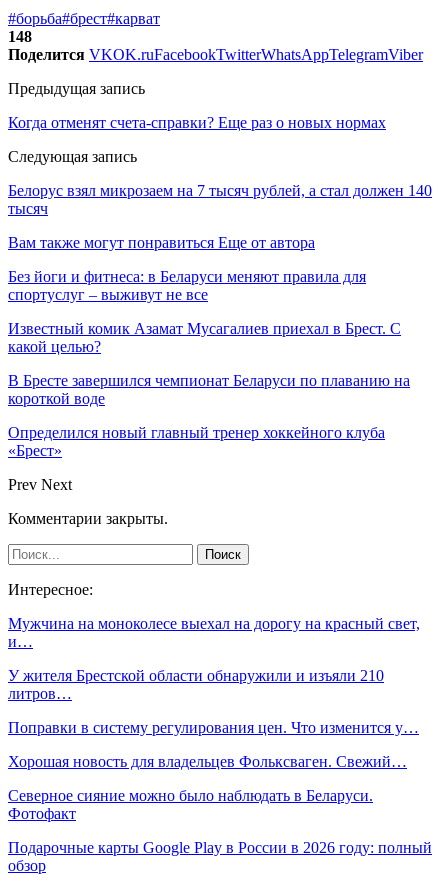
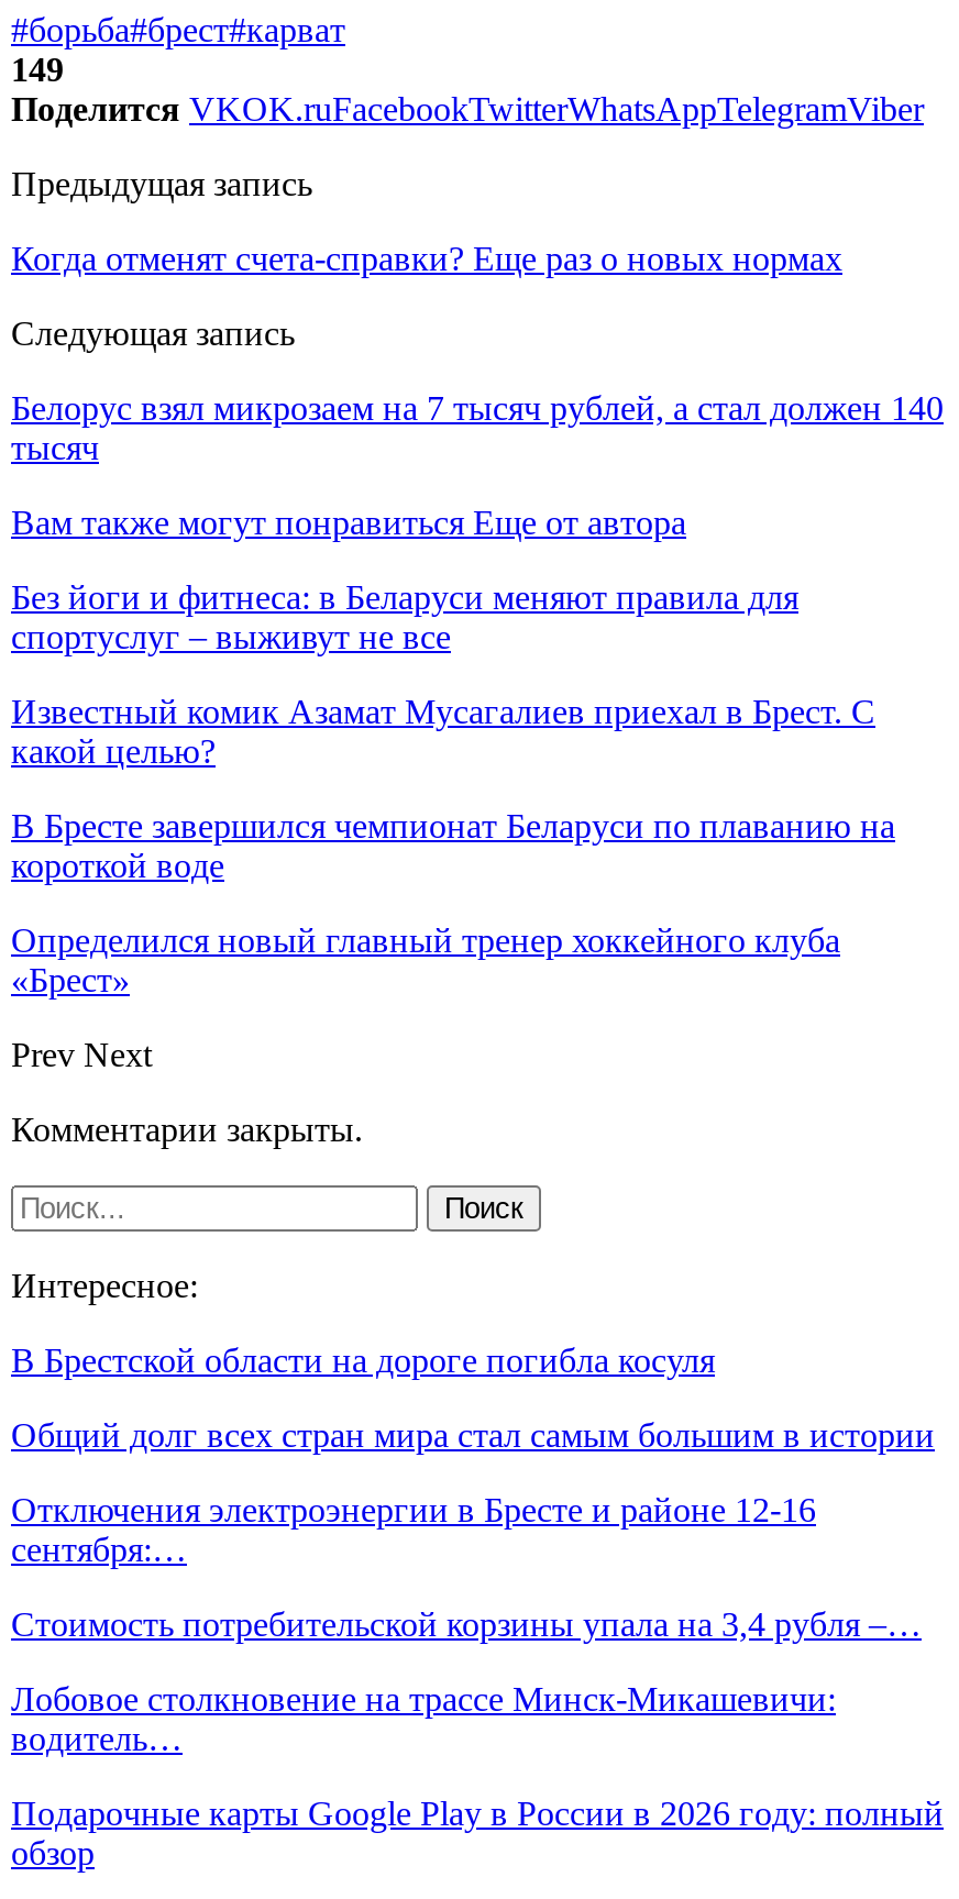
- 148
+ 149

- Мужчина на моноколесе выехал на дорогу на красный свет,
- и…
+ В Брестской области на дороге погибла косуля

- У жителя Брестской области обнаружили и изъяли 210
- литров…
+ Общий долг всех стран мира стал самым большим в истории

- Поправки в систему регулирования цен. Что изменится у…
+ Отключения электроэнергии в Бресте и районе 12-16
+ сентября:…

- Хорошая новость для владельцев Фольксваген. Свежий…
+ Стоимость потребительской корзины упала на 3,4 рубля –…

- Северное сияние можно было наблюдать в Беларуси.
- Фотофакт
+ Лобовое столкновение на трассе Минск-Микашевичи:
+ водитель…
